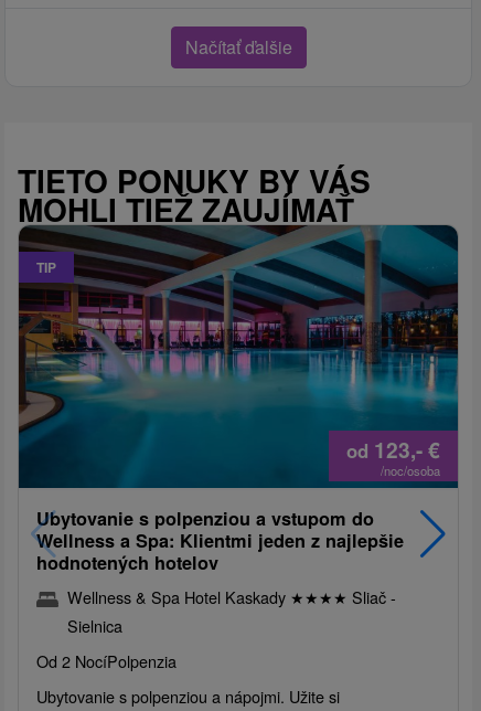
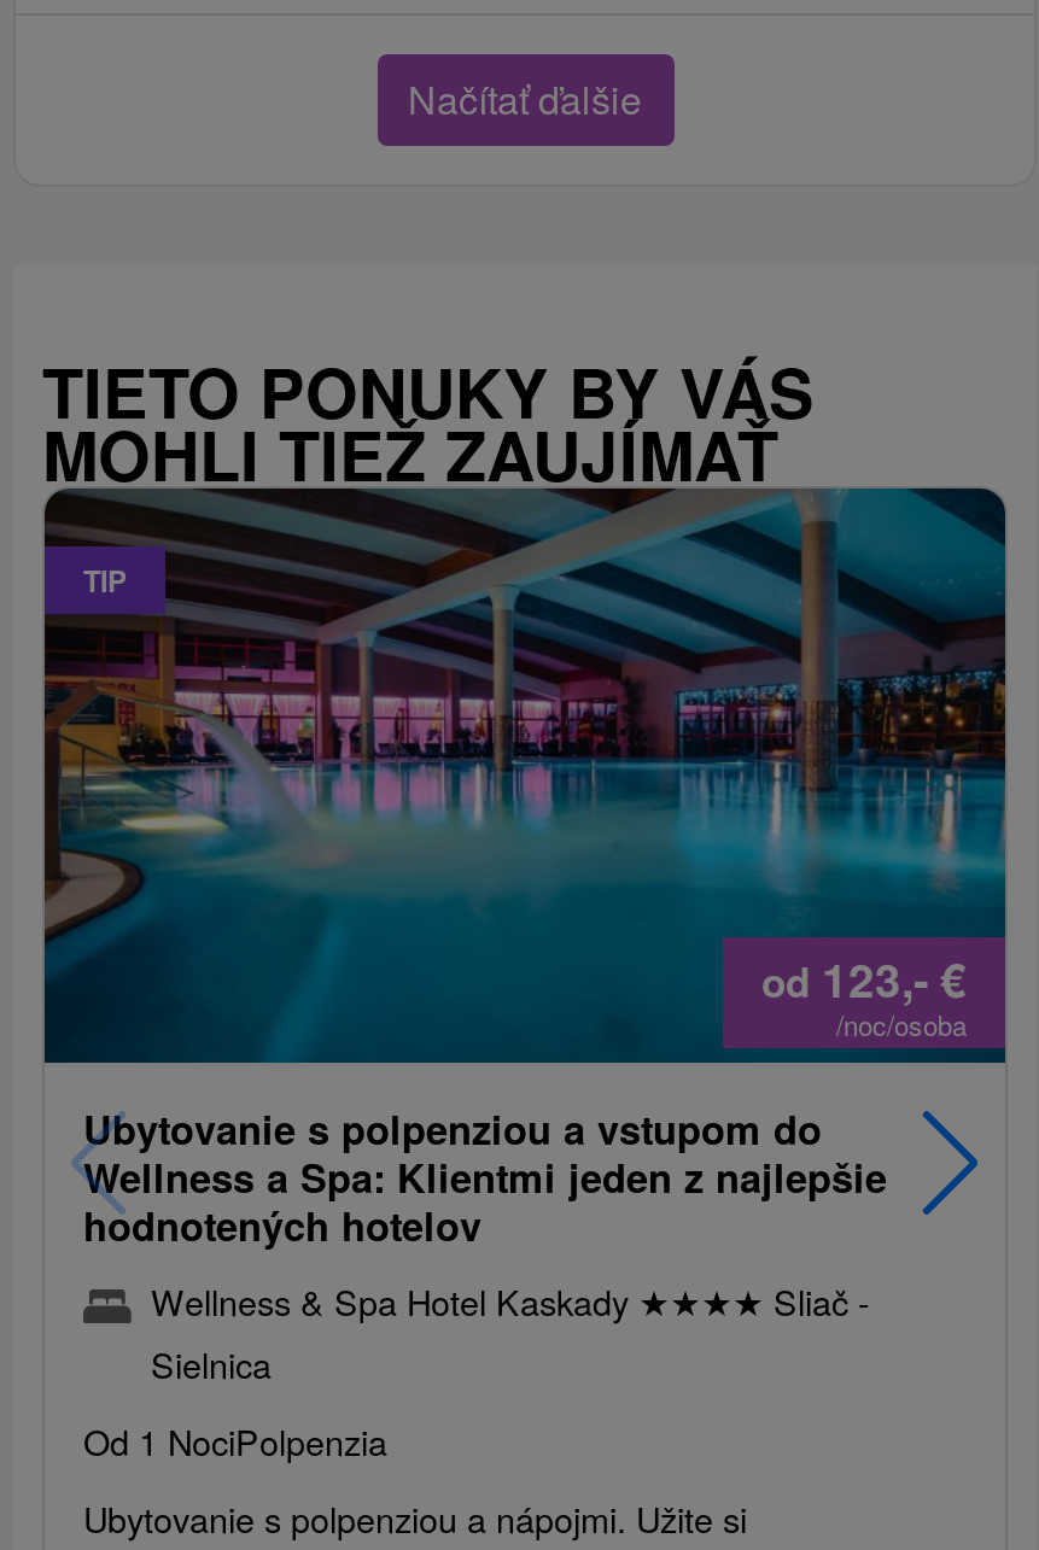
- Od 2 NocíPolpenzia
+ Od 1 NociPolpenzia
